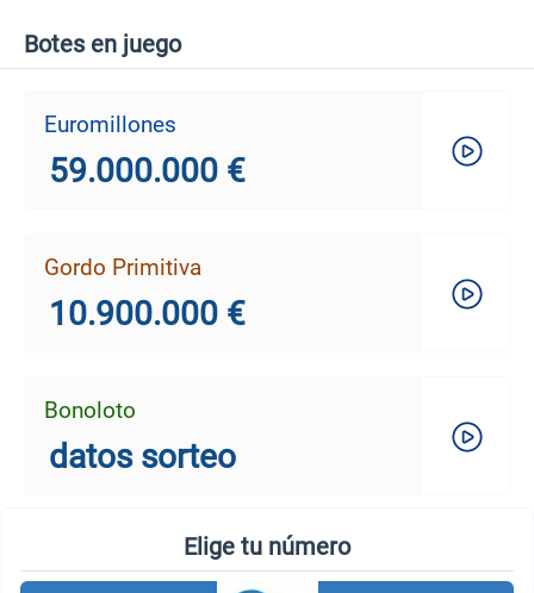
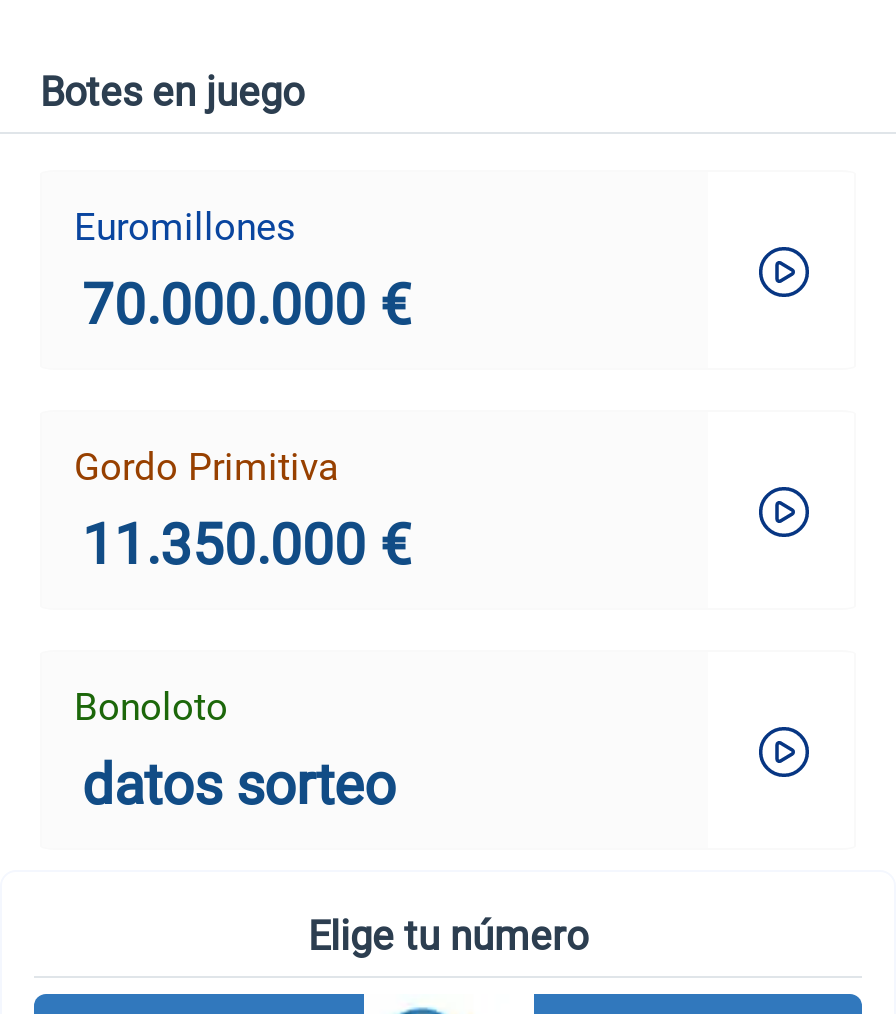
- 59.000.000 €
+ 70.000.000 €

- 10.900.000 €
+ 11.350.000 €
